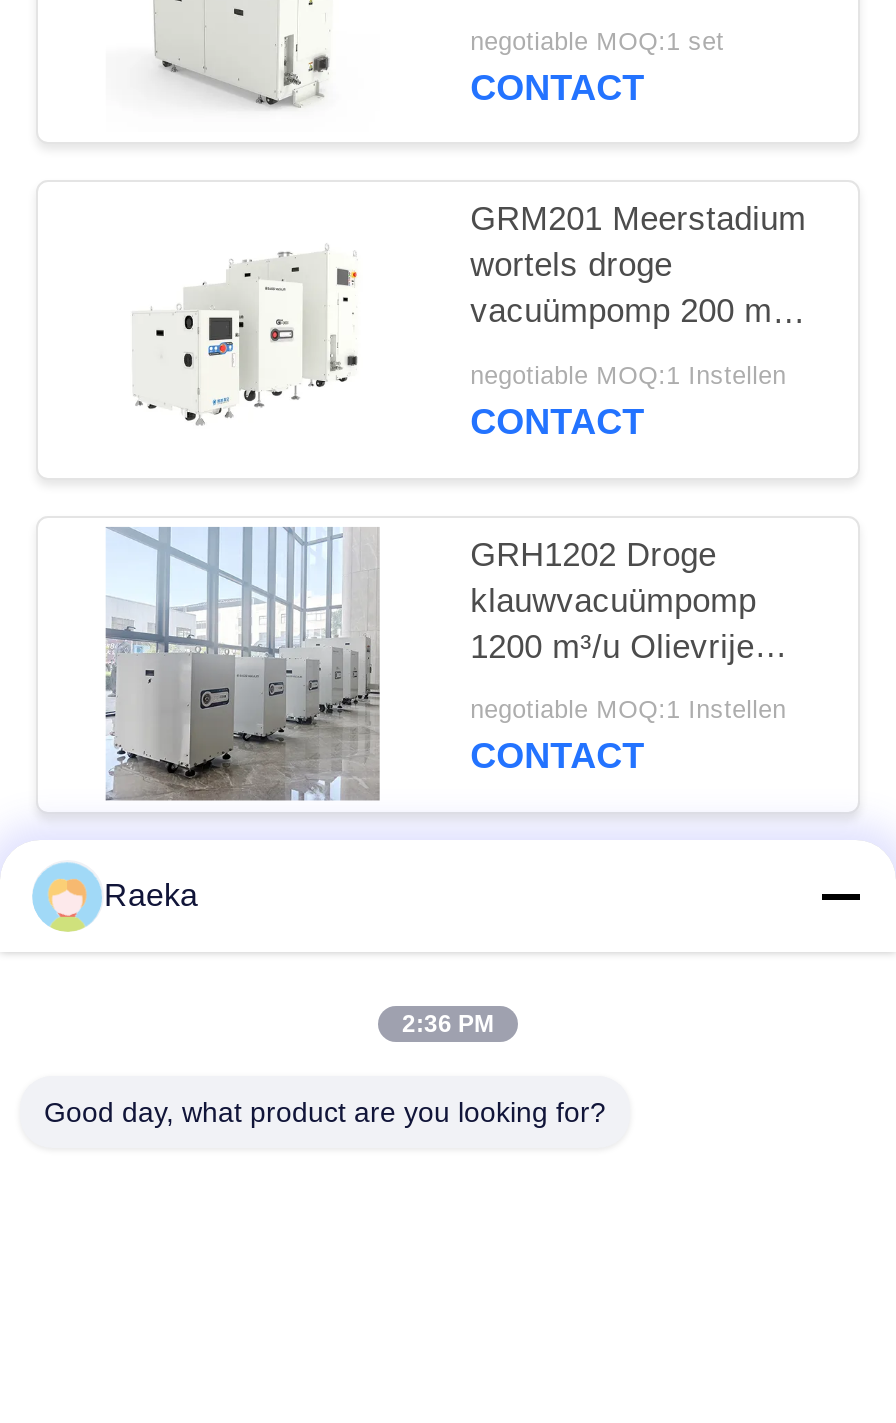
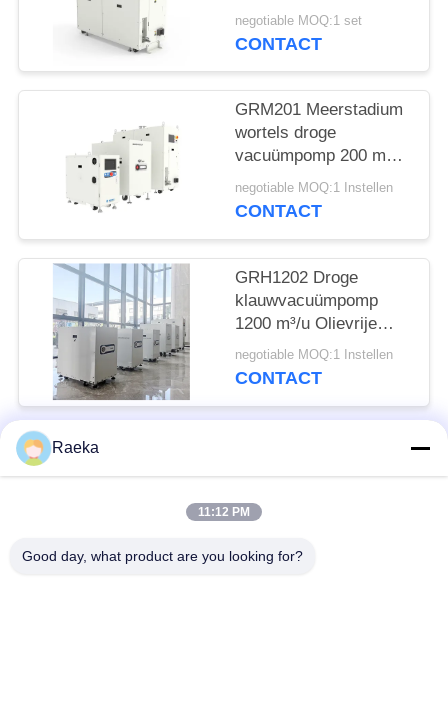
- 2:36 PM
+ 11:12 PM
